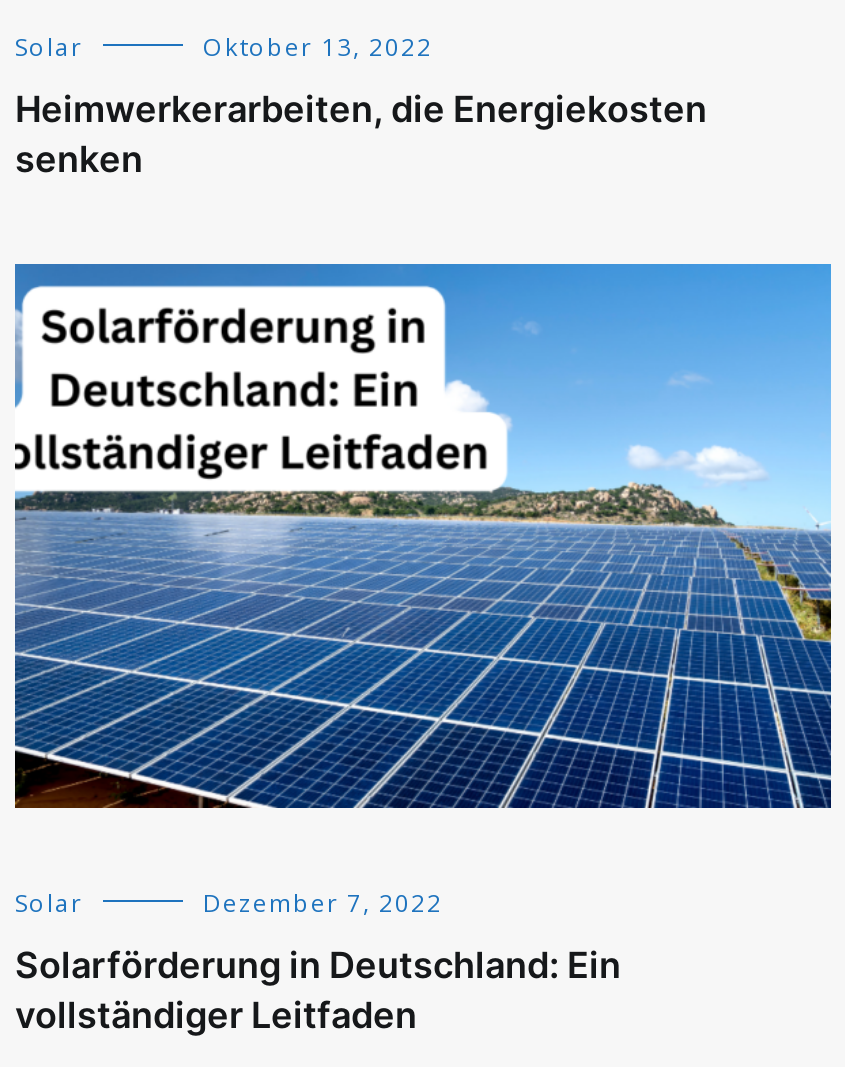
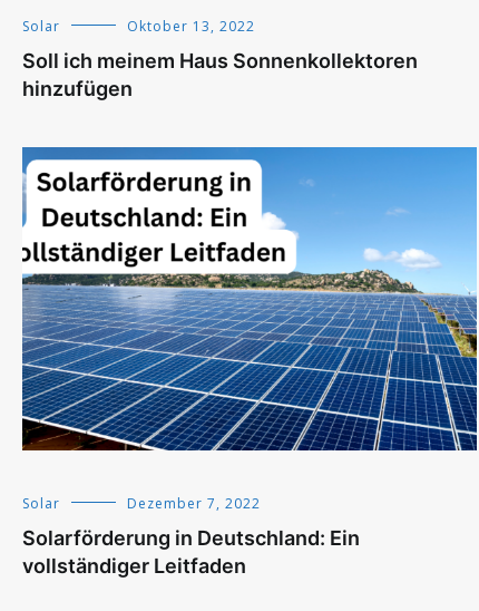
- Heimwerkerarbeiten, die Energiekosten
- senken
+ Soll ich meinem Haus Sonnenkollektoren
+ hinzufügen
